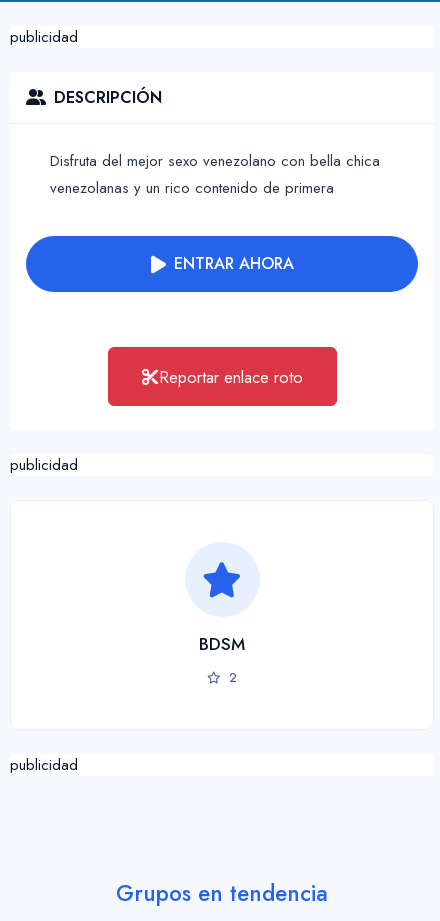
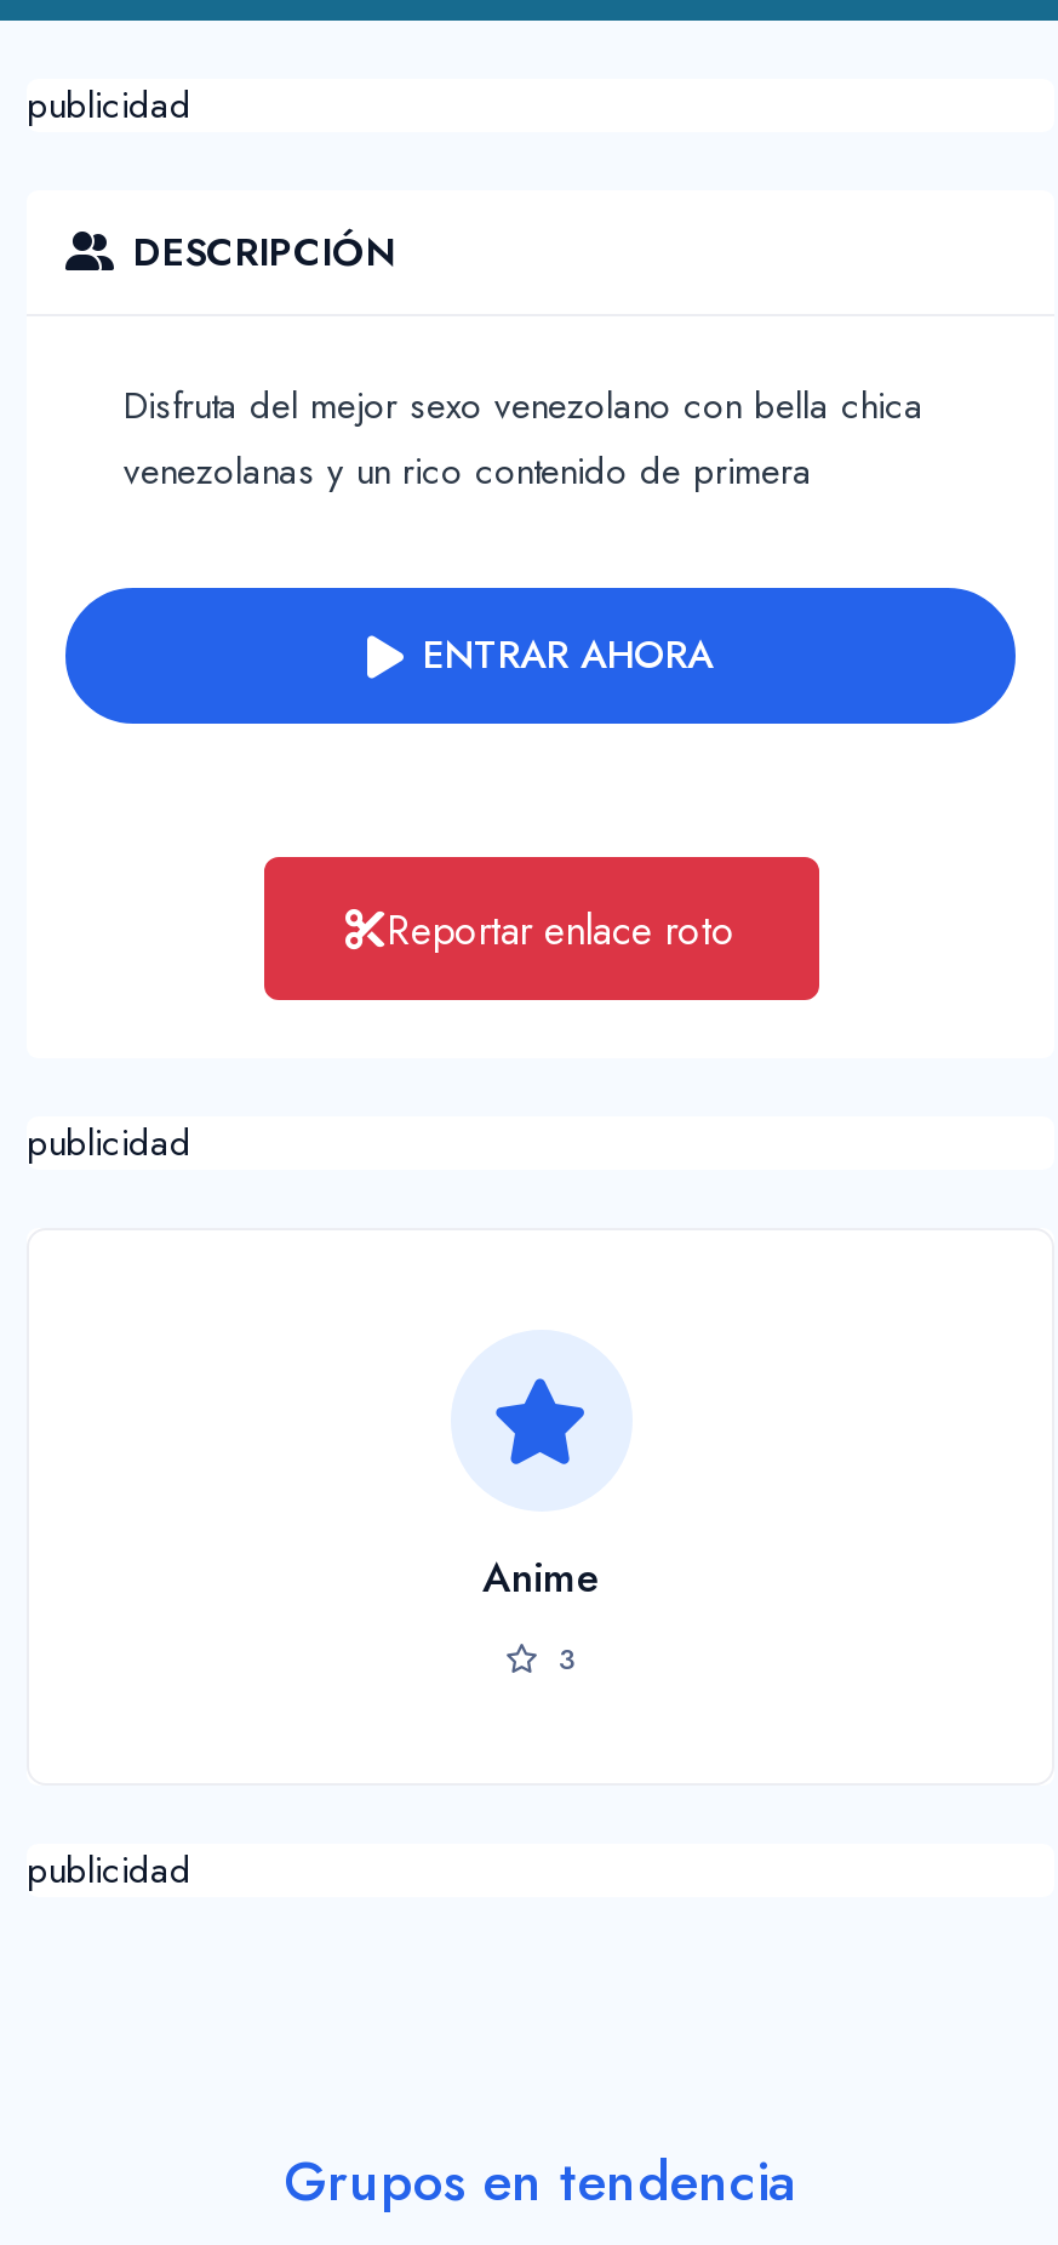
- BDSM
+ Anime

- 2
+ 3
